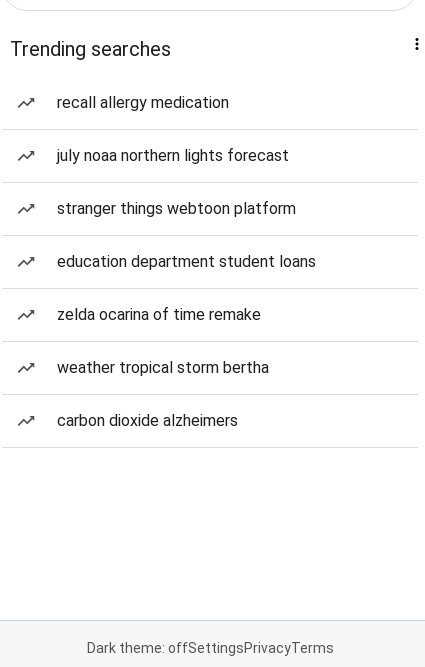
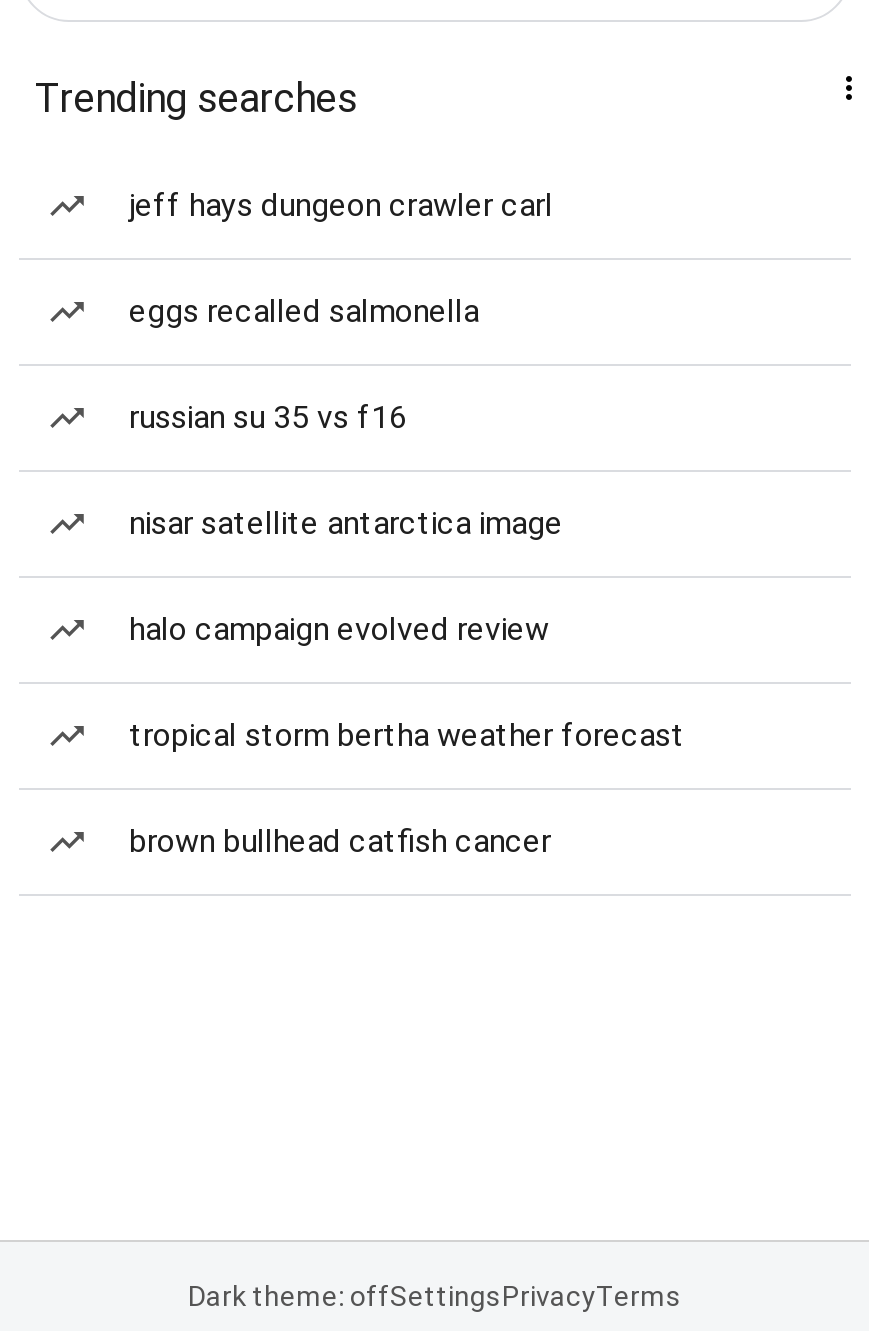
- recall allergy medication
+ jeff hays dungeon crawler carl

- july noaa northern lights forecast
+ eggs recalled salmonella

- stranger things webtoon platform
+ russian su 35 vs f16

- education department student loans
+ nisar satellite antarctica image

- zelda ocarina of time remake
+ halo campaign evolved review

- weather tropical storm bertha
+ tropical storm bertha weather forecast

- carbon dioxide alzheimers
+ brown bullhead catfish cancer
